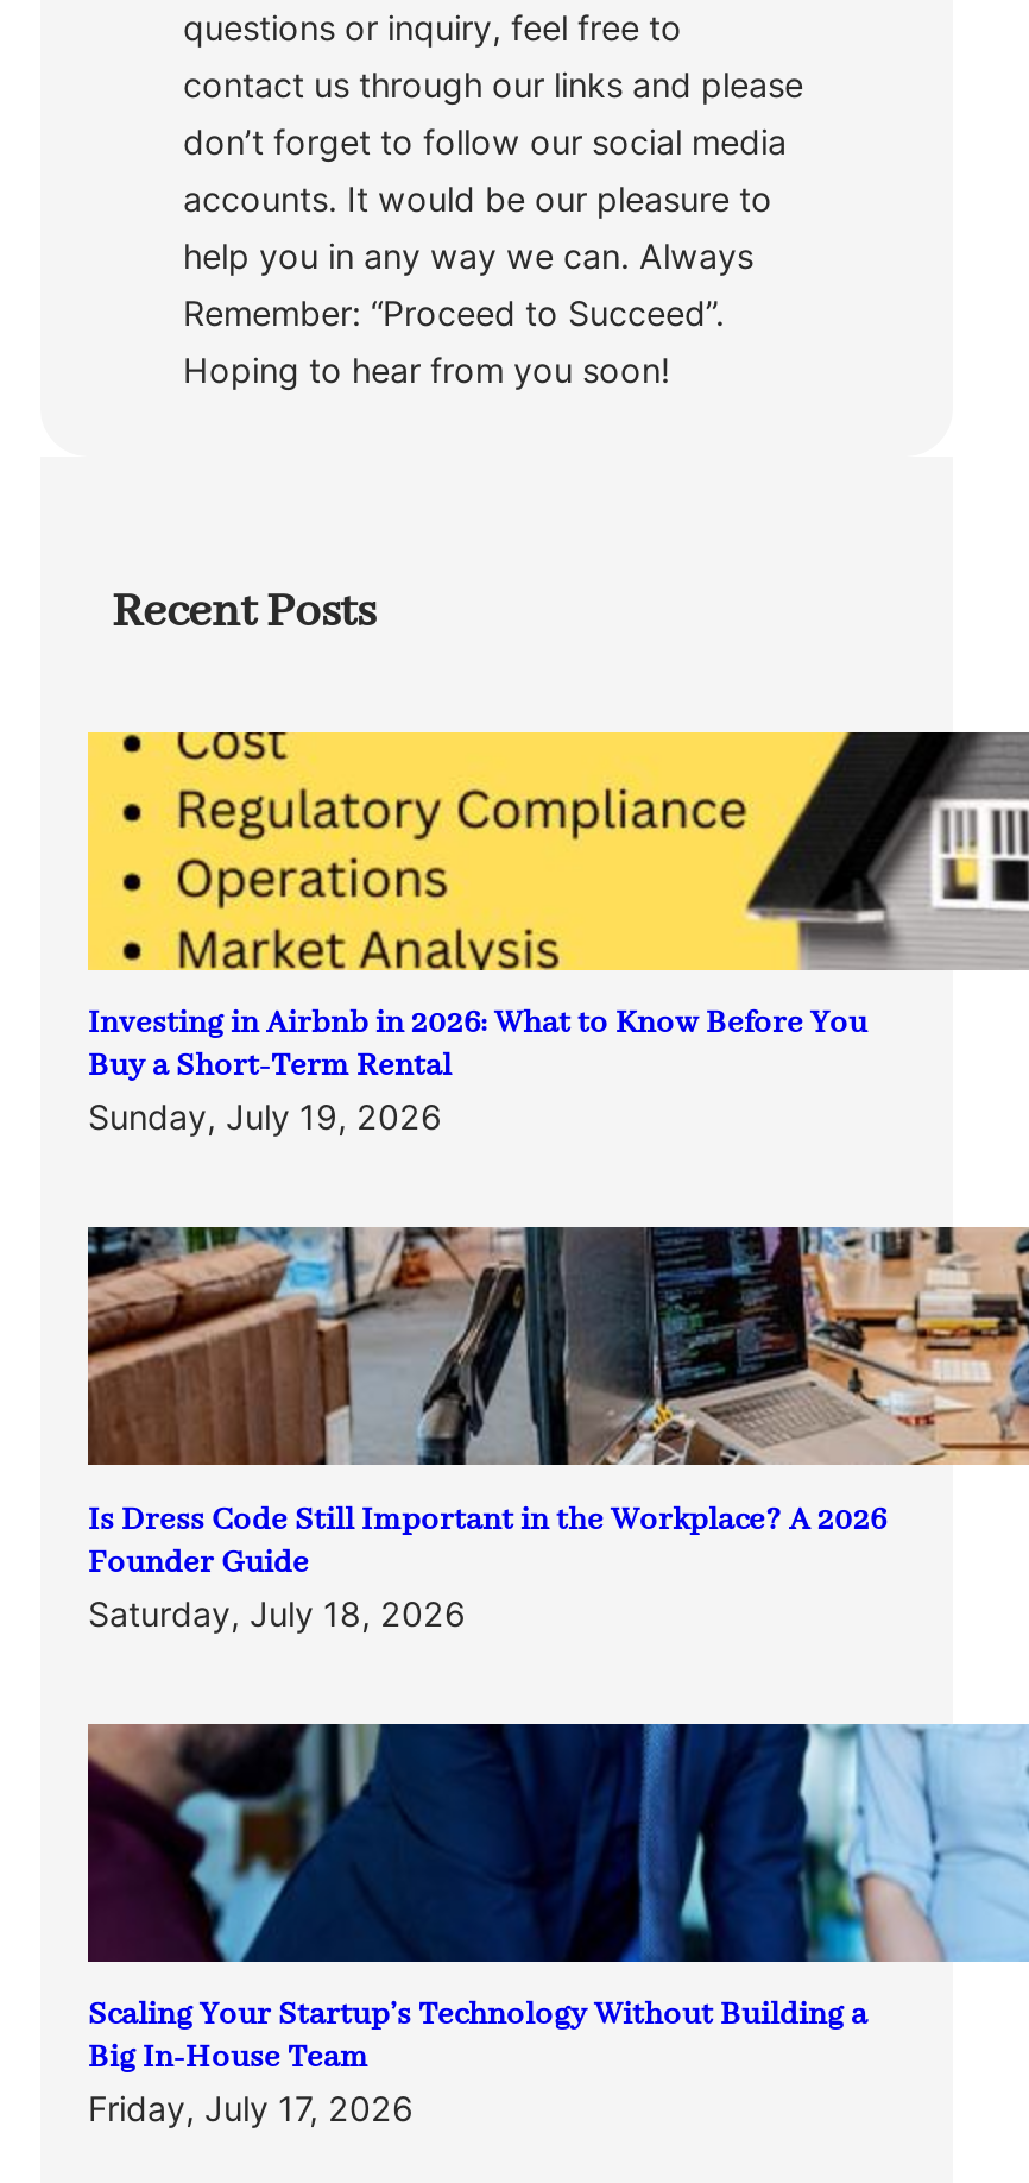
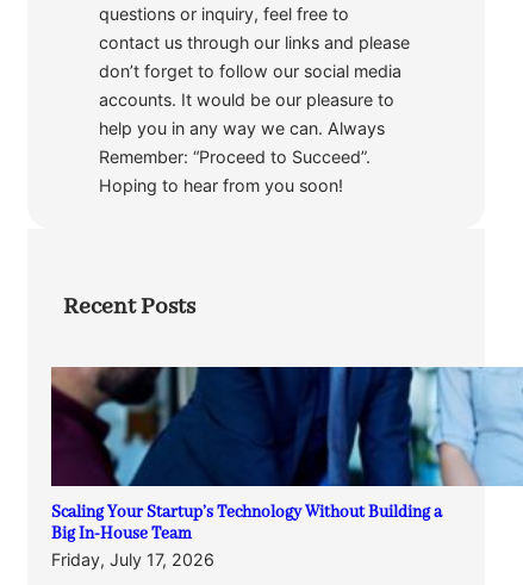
- [image]
- Investing in Airbnb in 2026: What to Know Before You
- Buy a Short-Term Rental
- Sunday, July 19, 2026

- [image]
- Is Dress Code Still Important in the Workplace? A 2026
- Founder Guide
- Saturday, July 18, 2026
